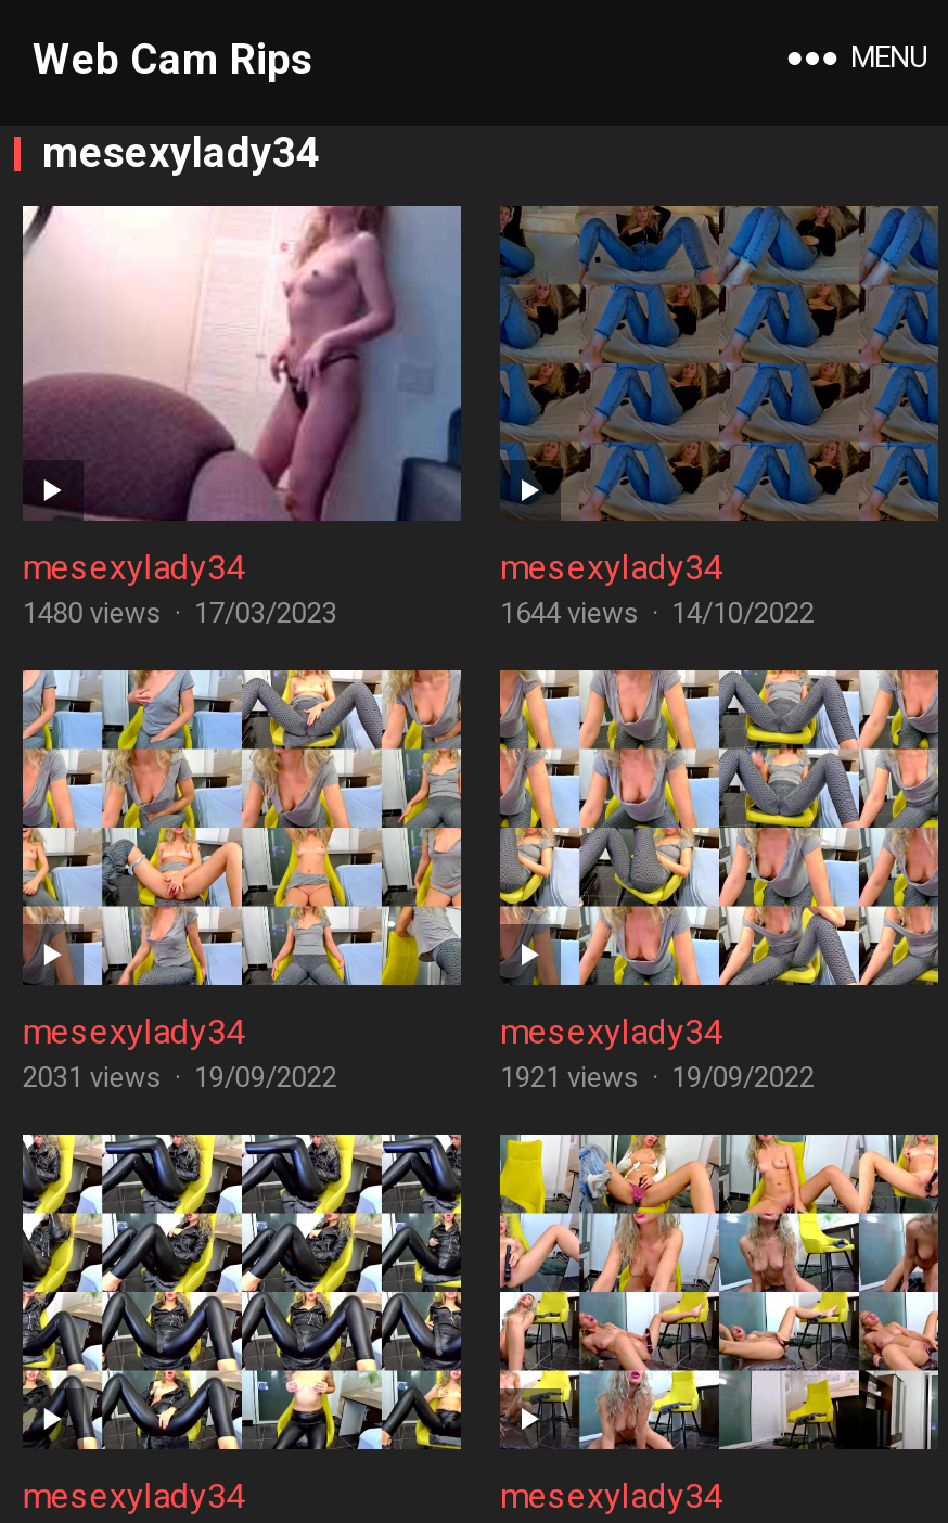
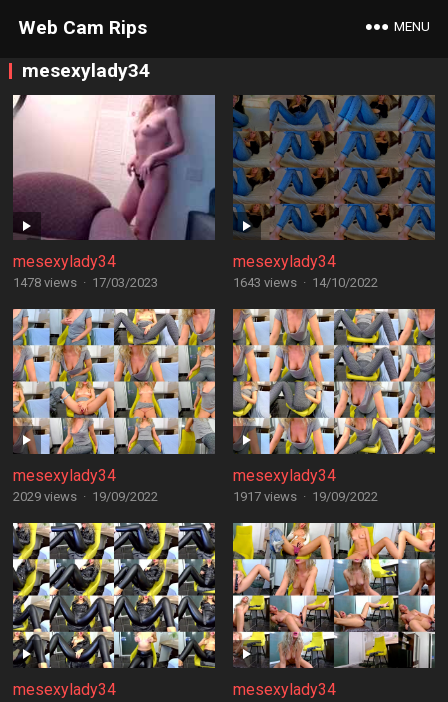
- 1480 views · 17/03/2023
+ 1478 views · 17/03/2023

- 1644 views · 14/10/2022
+ 1643 views · 14/10/2022

- 2031 views · 19/09/2022
+ 2029 views · 19/09/2022

- 1921 views · 19/09/2022
+ 1917 views · 19/09/2022
